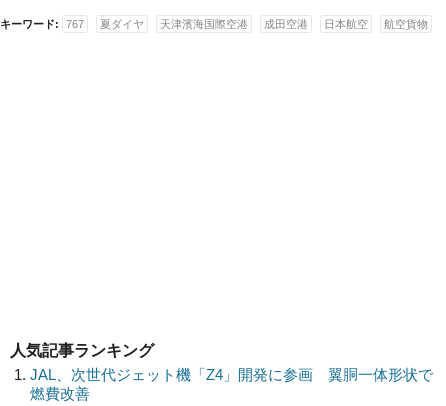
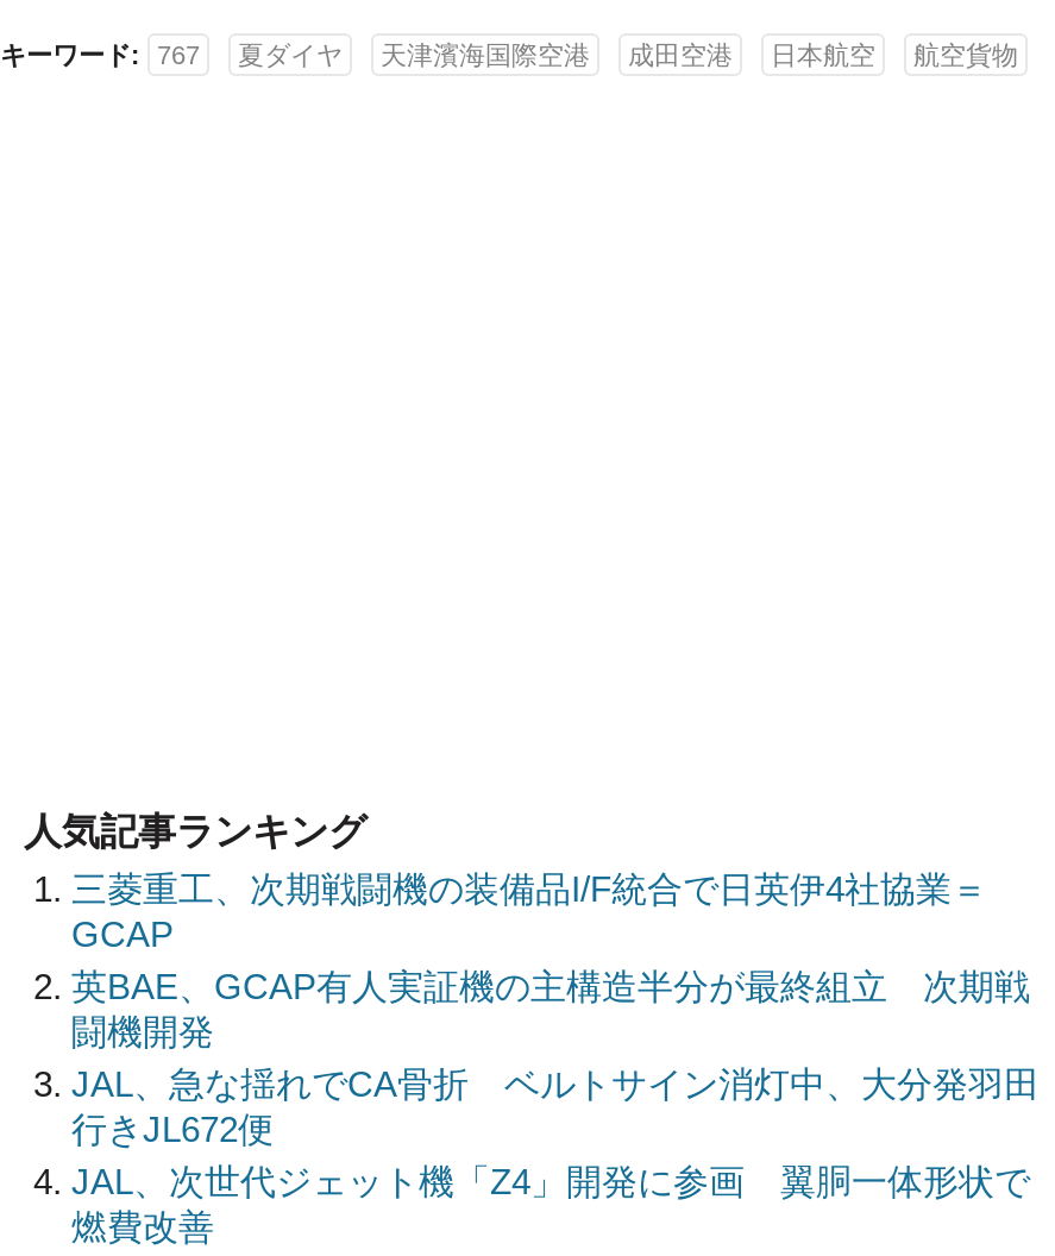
+ 三菱重工、次期戦闘機の装備品I/F統合で日英伊4社協業＝
+ GCAP
+ 英BAE、GCAP有人実証機の主構造半分が最終組立 次期戦
+ 闘機開発
+ JAL、急な揺れでCA骨折 ベルトサイン消灯中、大分発羽田
+ 行きJL672便
